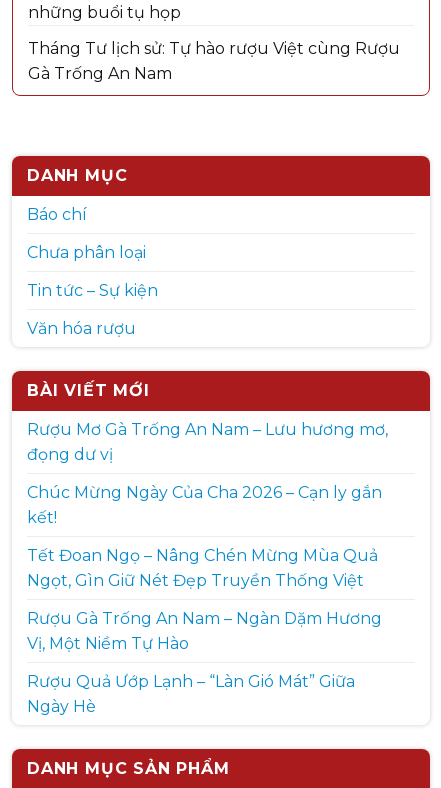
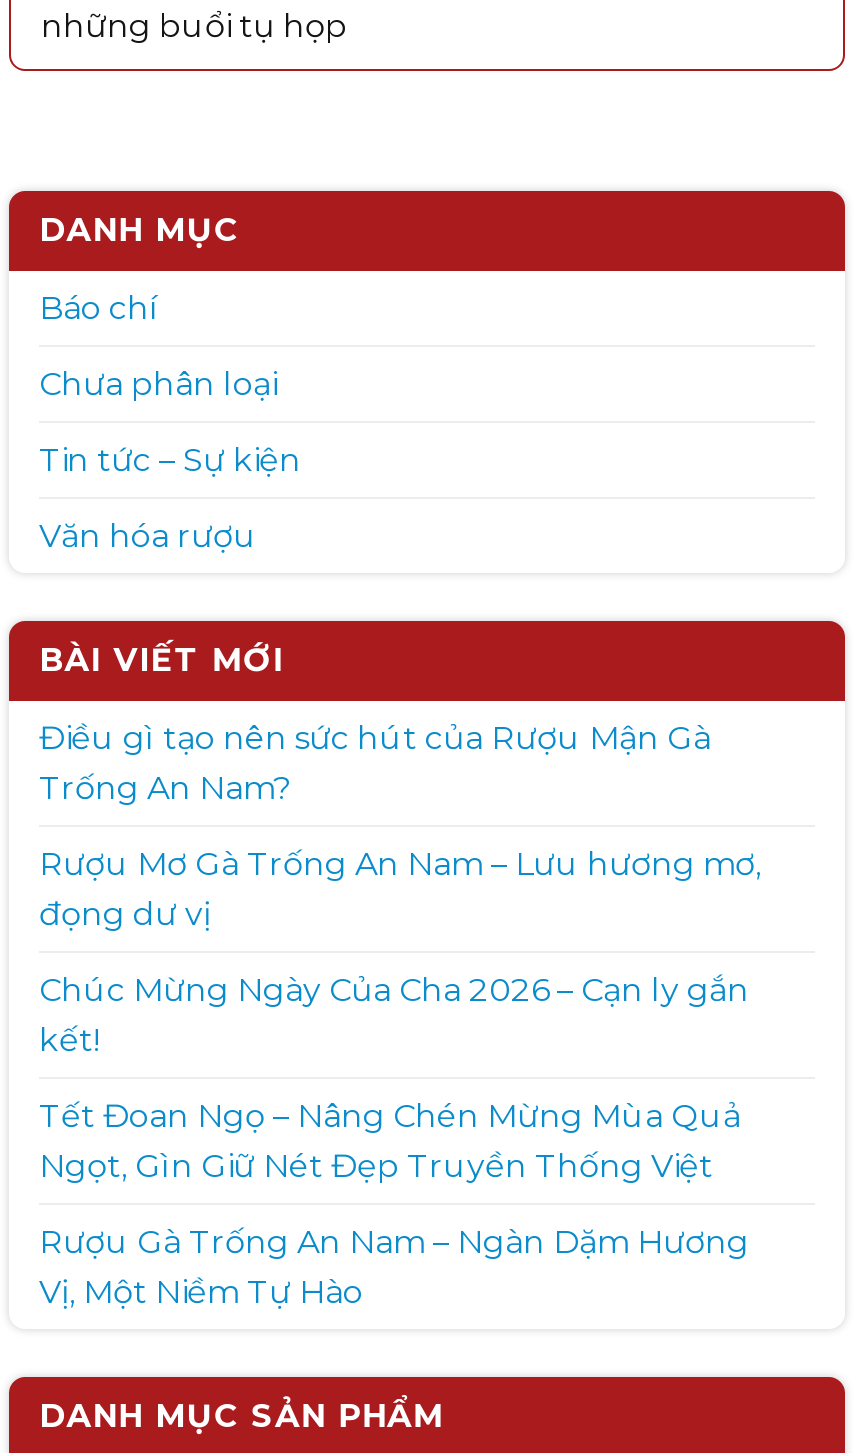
- Tháng Tư lịch sử: Tự hào rượu Việt cùng Rượu
- Gà Trống An Nam

+ Điều gì tạo nên sức hút của Rượu Mận Gà
+ Trống An Nam?

- Rượu Quả Ướp Lạnh – “Làn Gió Mát” Giữa
- Ngày Hè
